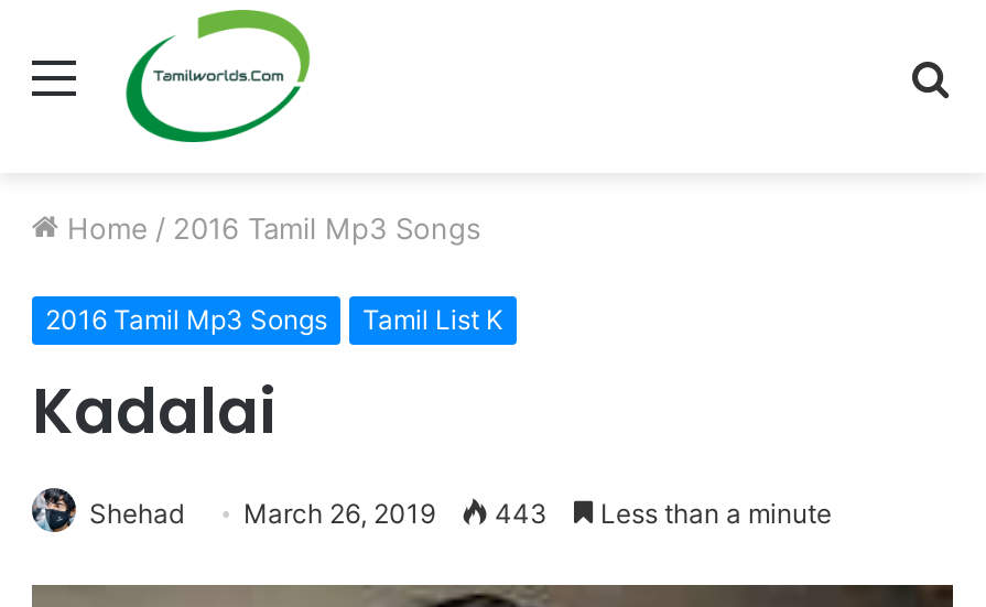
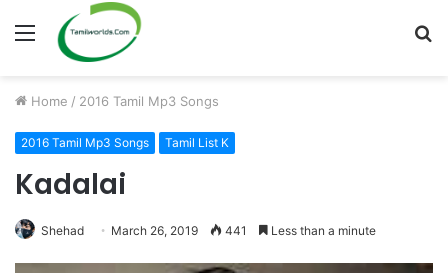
- Shehad March 26, 2019 443 Less than a minute
+ Shehad March 26, 2019 441 Less than a minute
